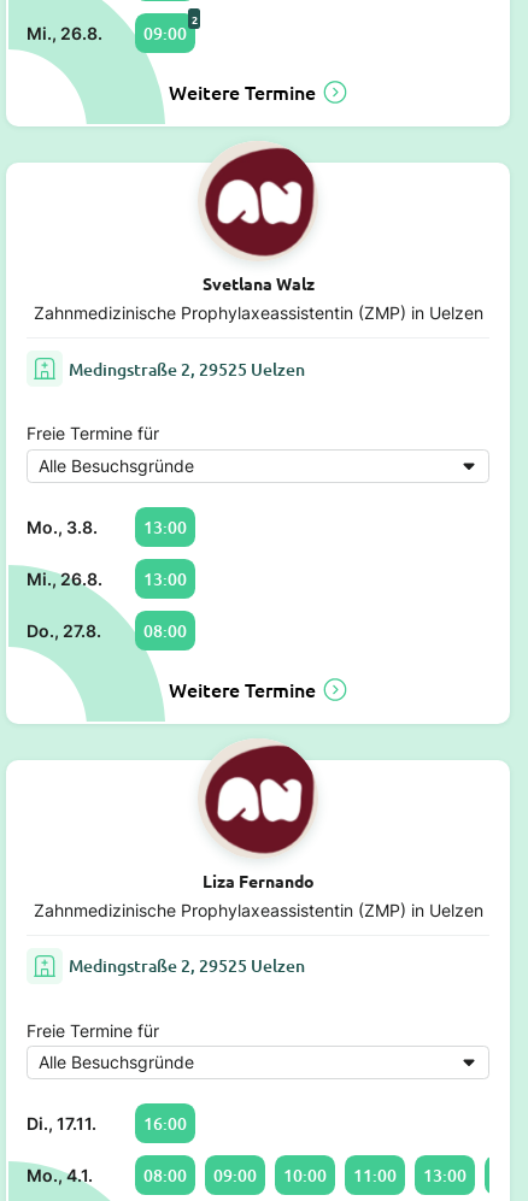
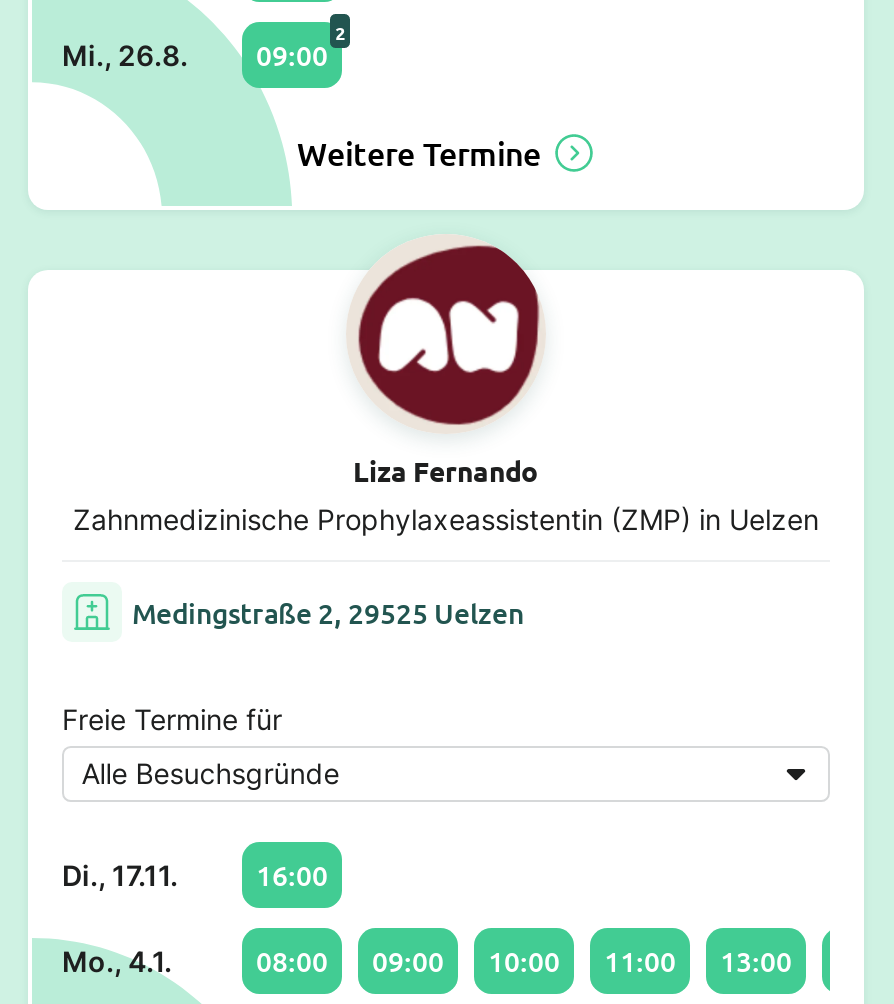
- Svetlana Walz
- Zahnmedizinische Prophylaxeassistentin (ZMP) in Uelzen
- Medingstraße 2, 29525 Uelzen
- Freie Termine für

- Mo., 3.8.
- 13:00
- Mi., 26.8.
- 13:00
- Do., 27.8.
- 08:00
- Weitere Termine
